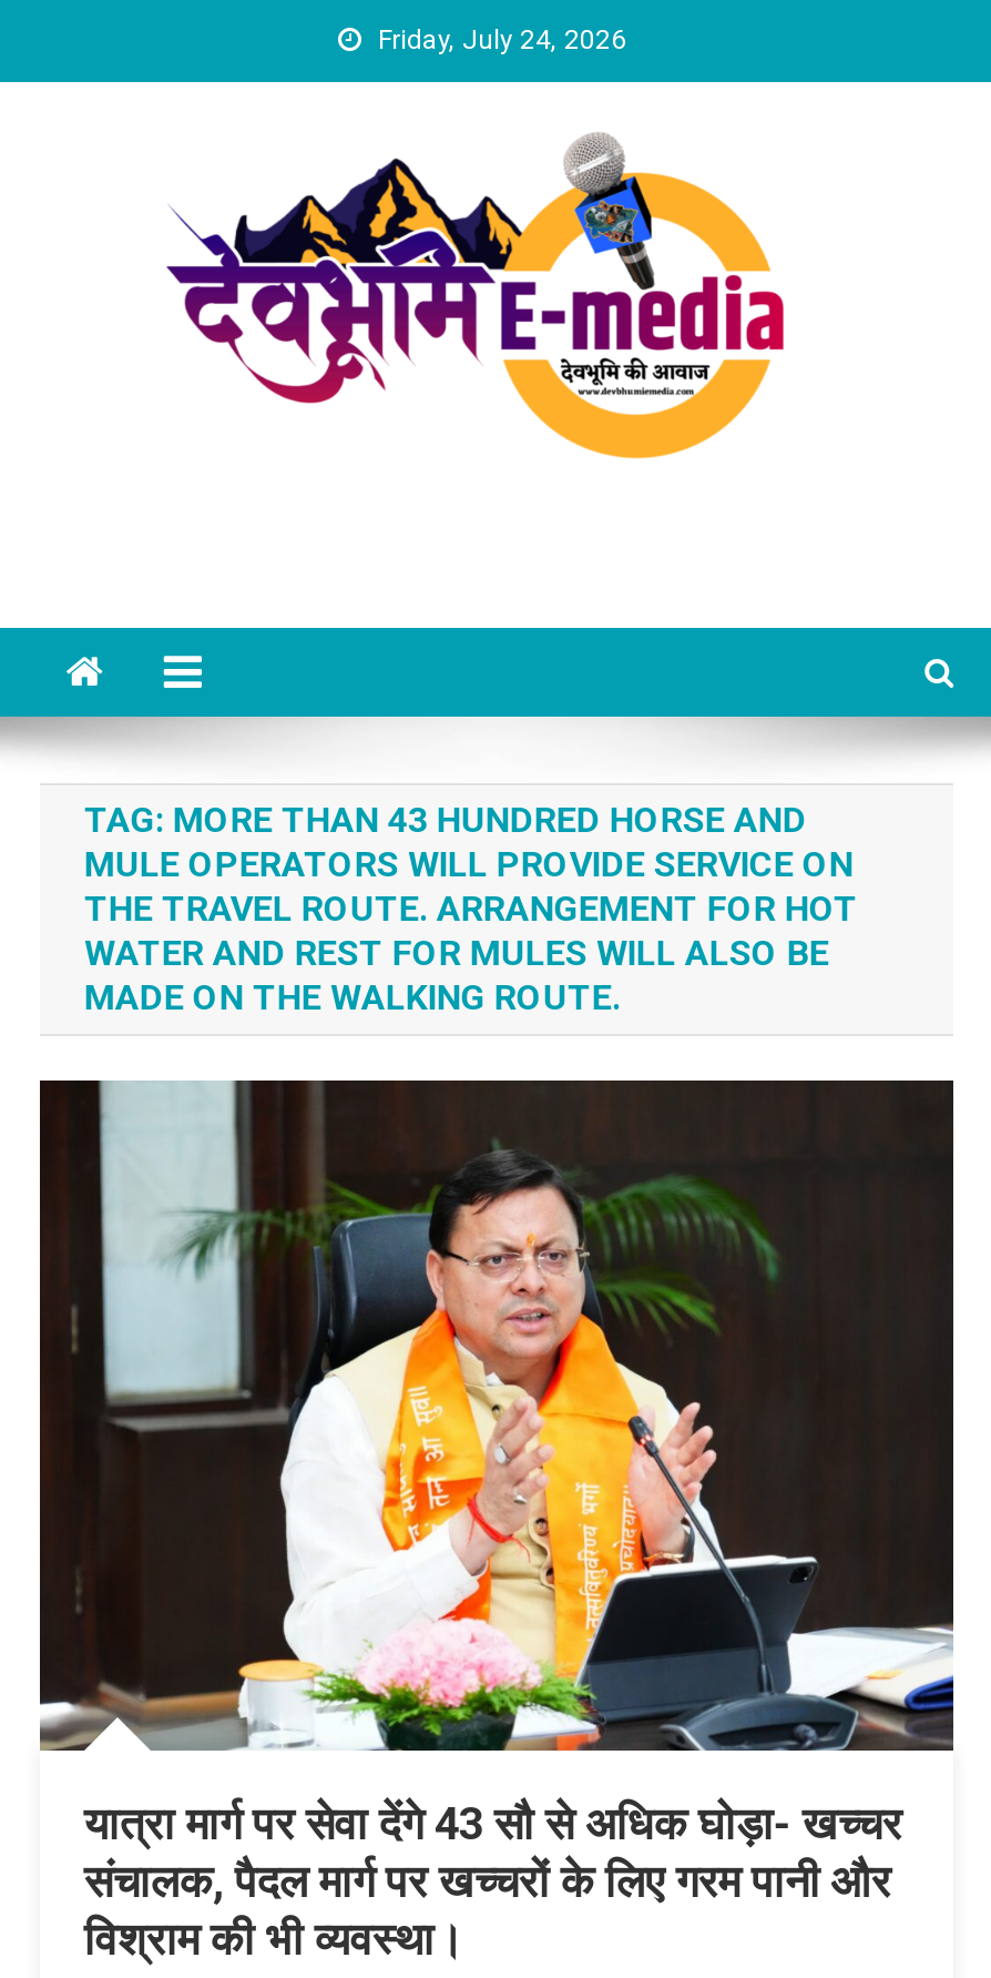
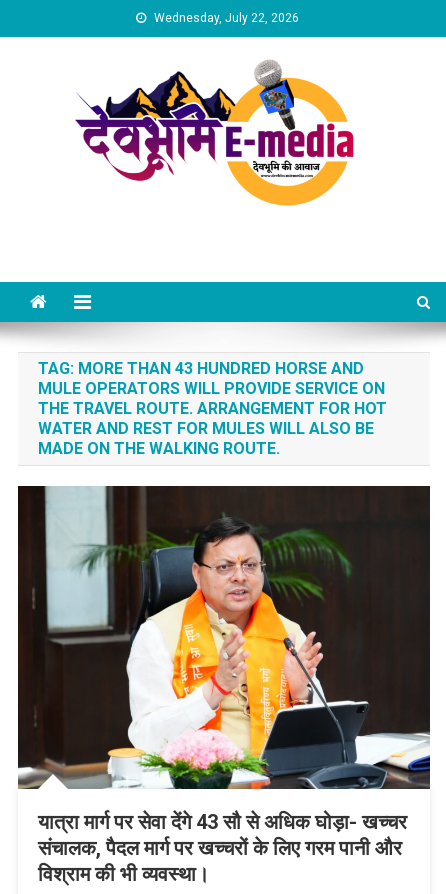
- Friday, July 24, 2026
+ Wednesday, July 22, 2026
